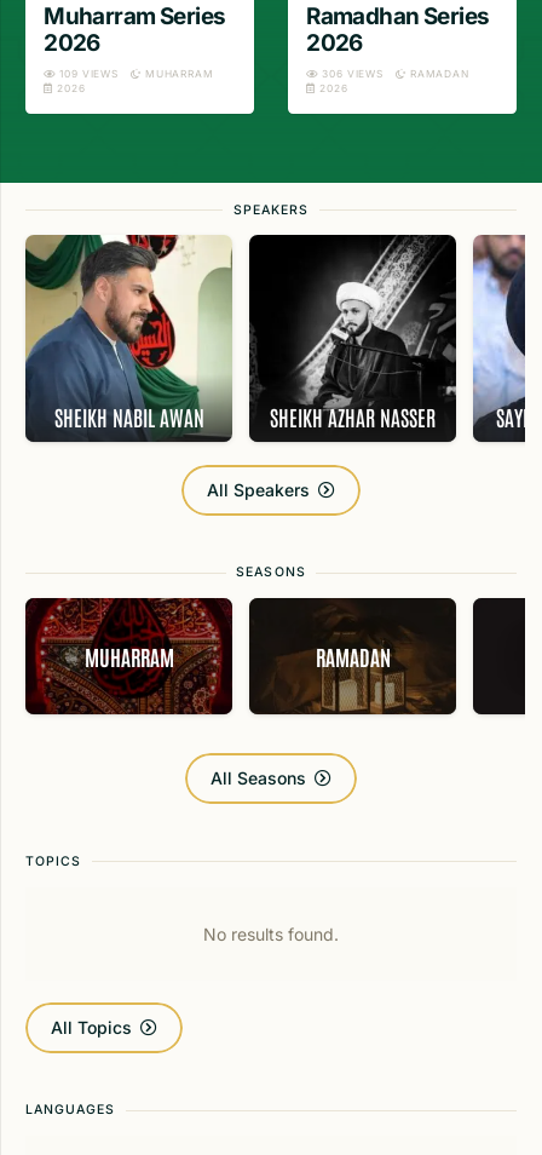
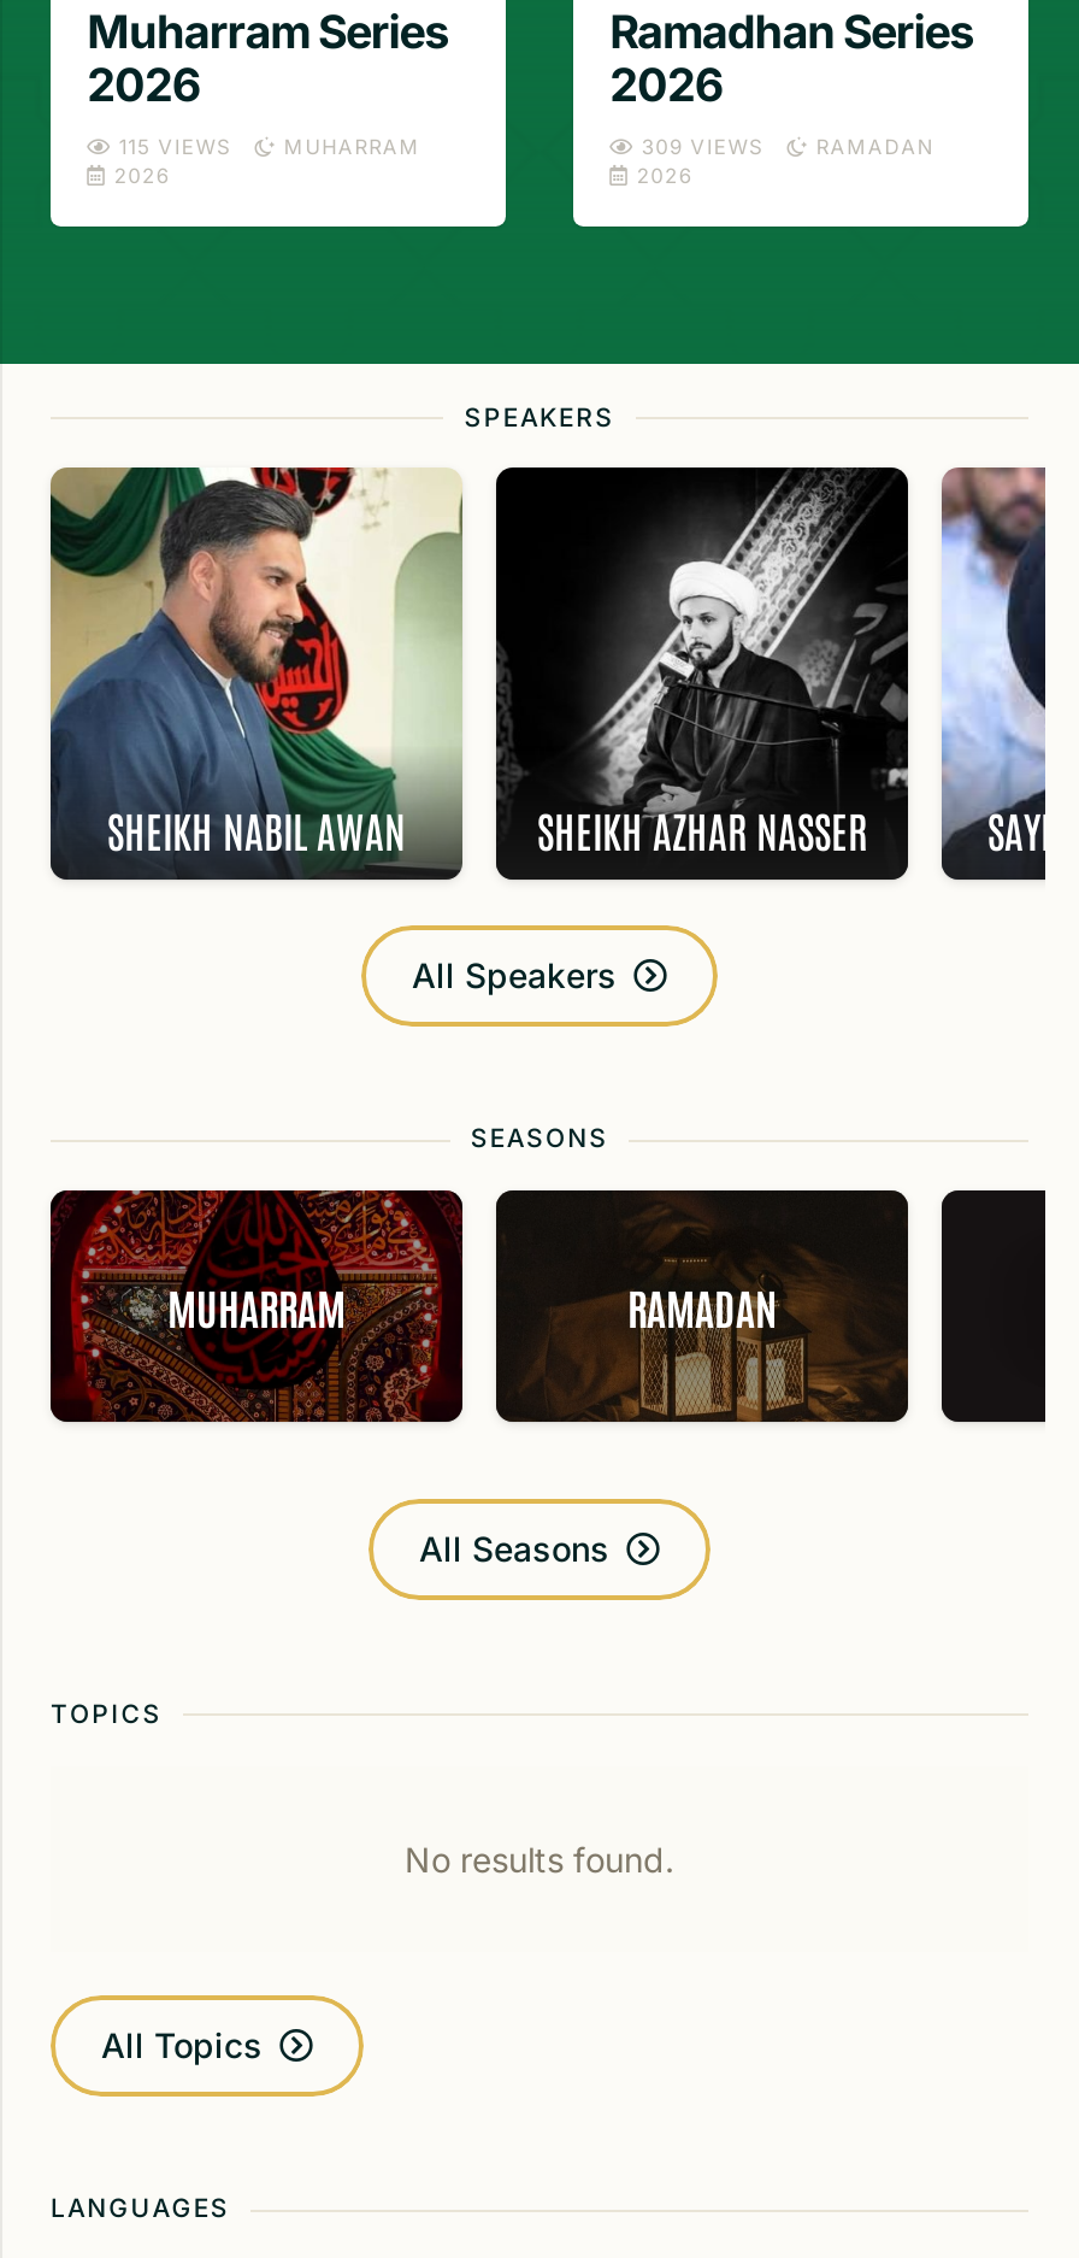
- 109 VIEWS
+ 115 VIEWS

- 306 VIEWS
+ 309 VIEWS
